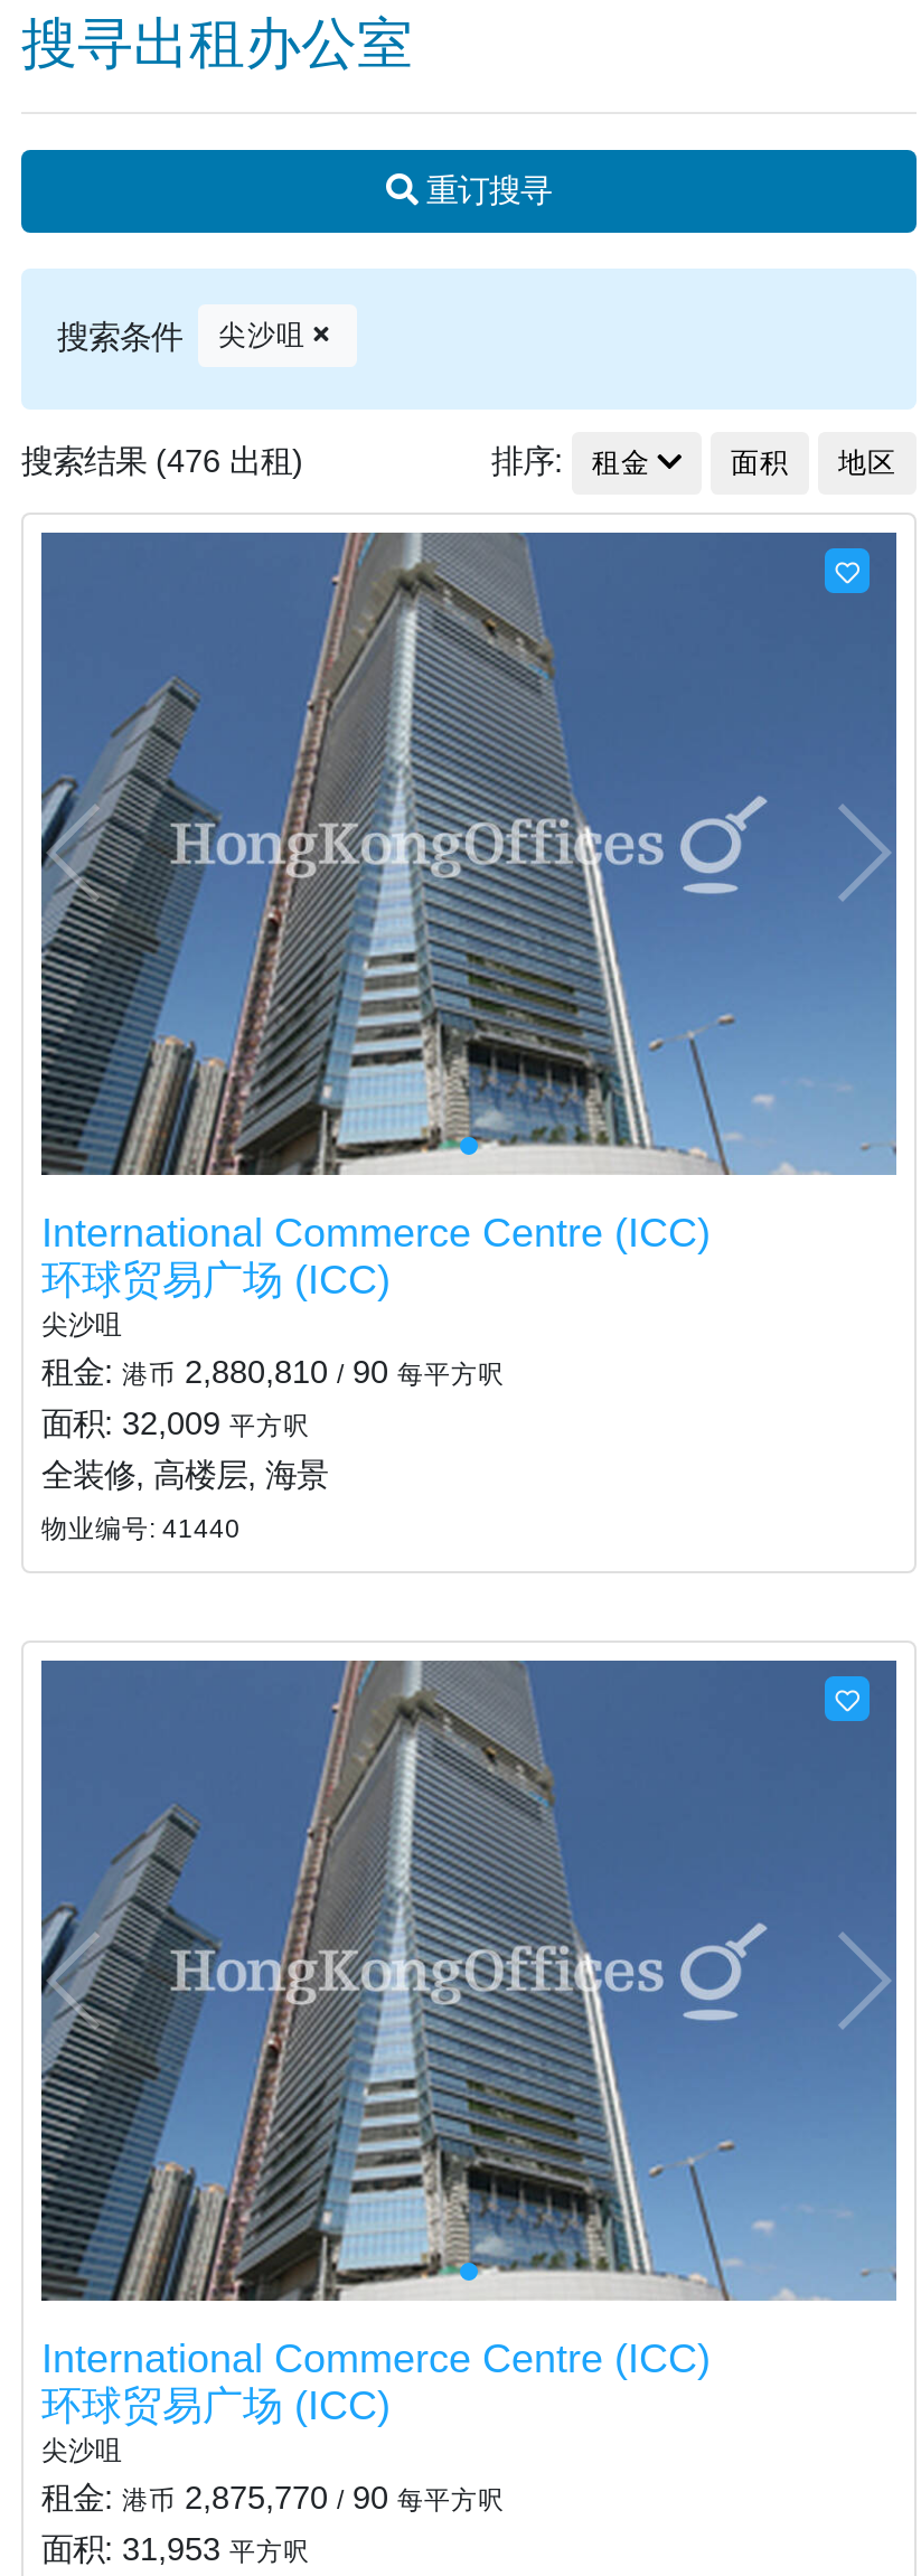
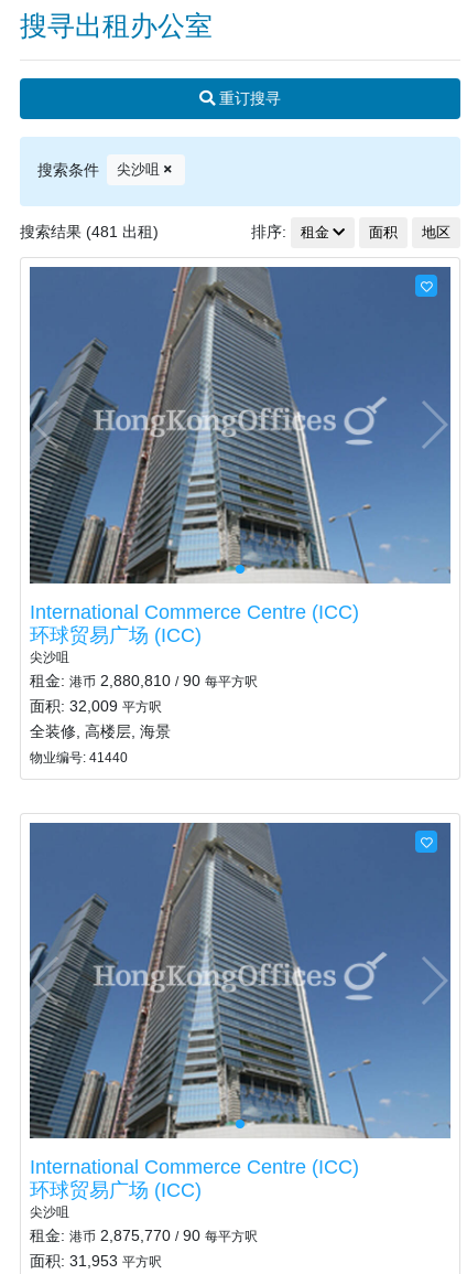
- 搜索结果 (476 出租)
+ 搜索结果 (481 出租)
